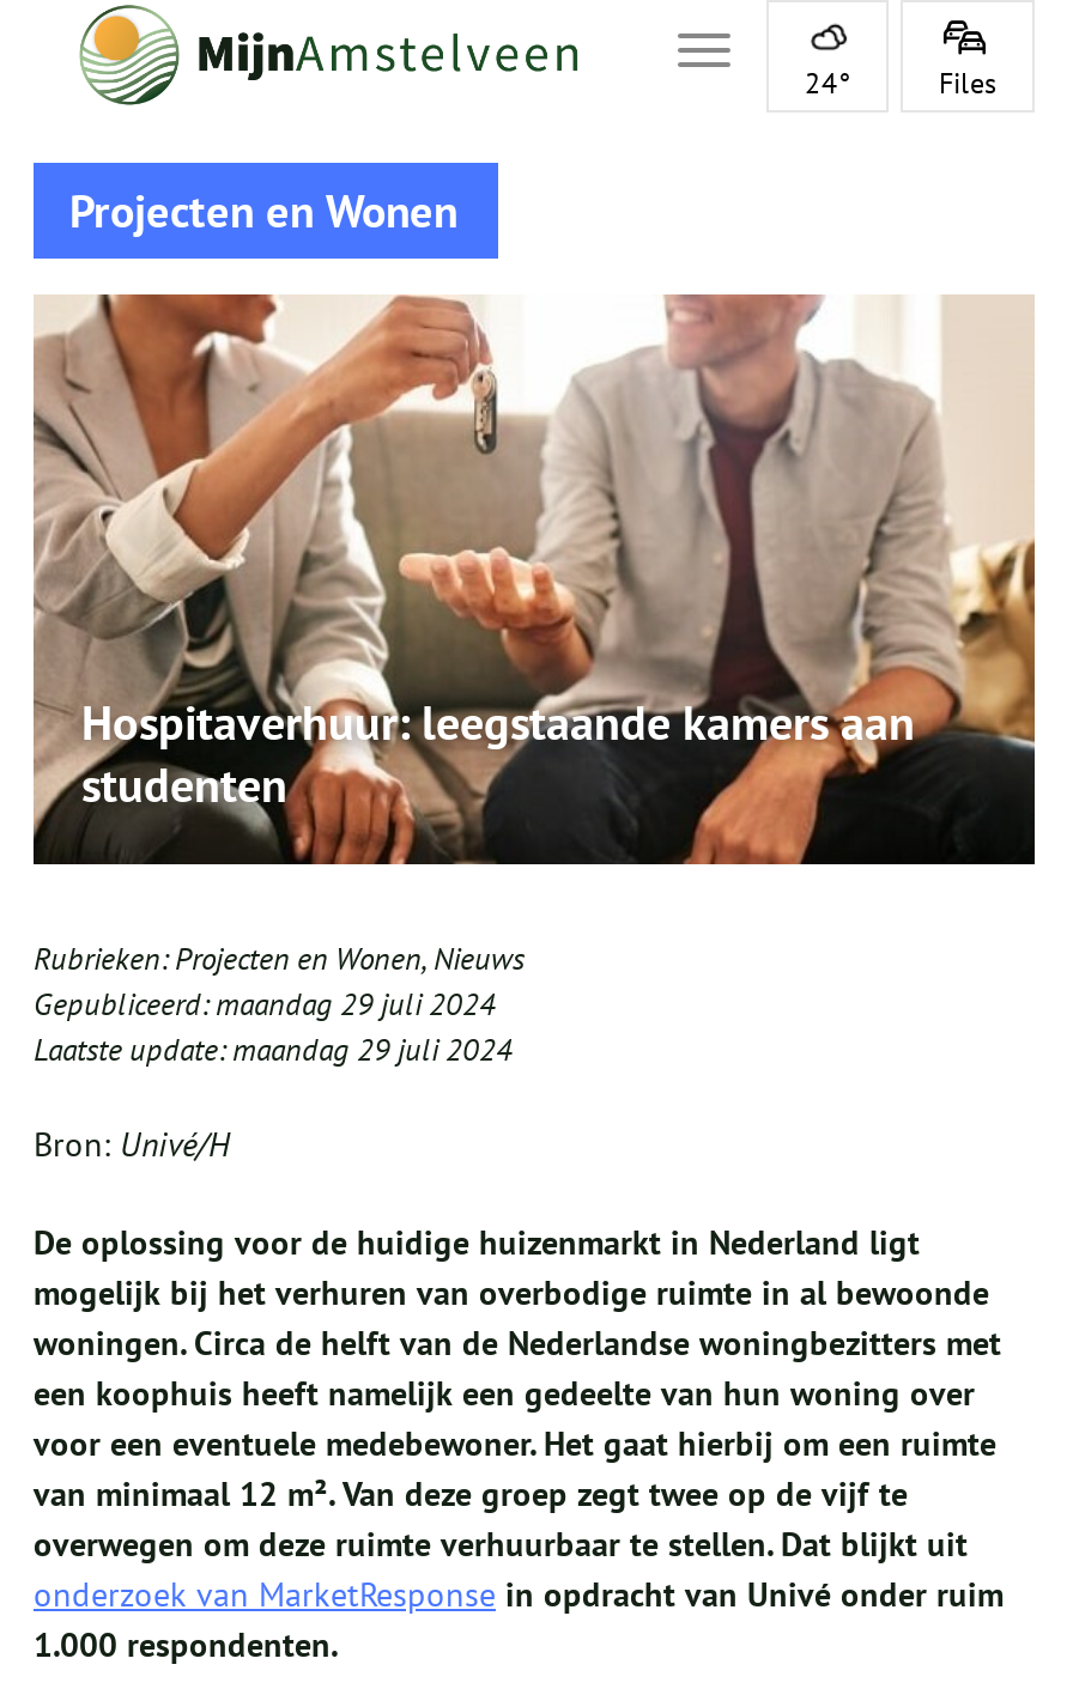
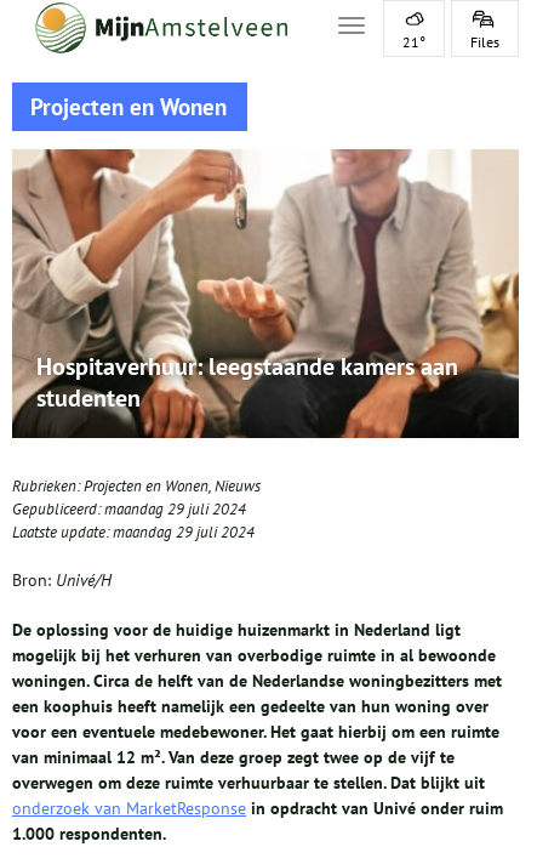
- 24°
+ 21°
